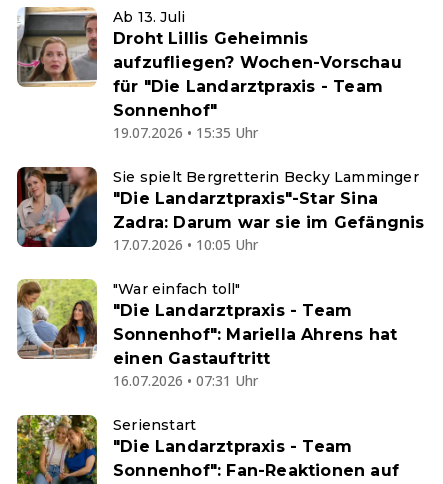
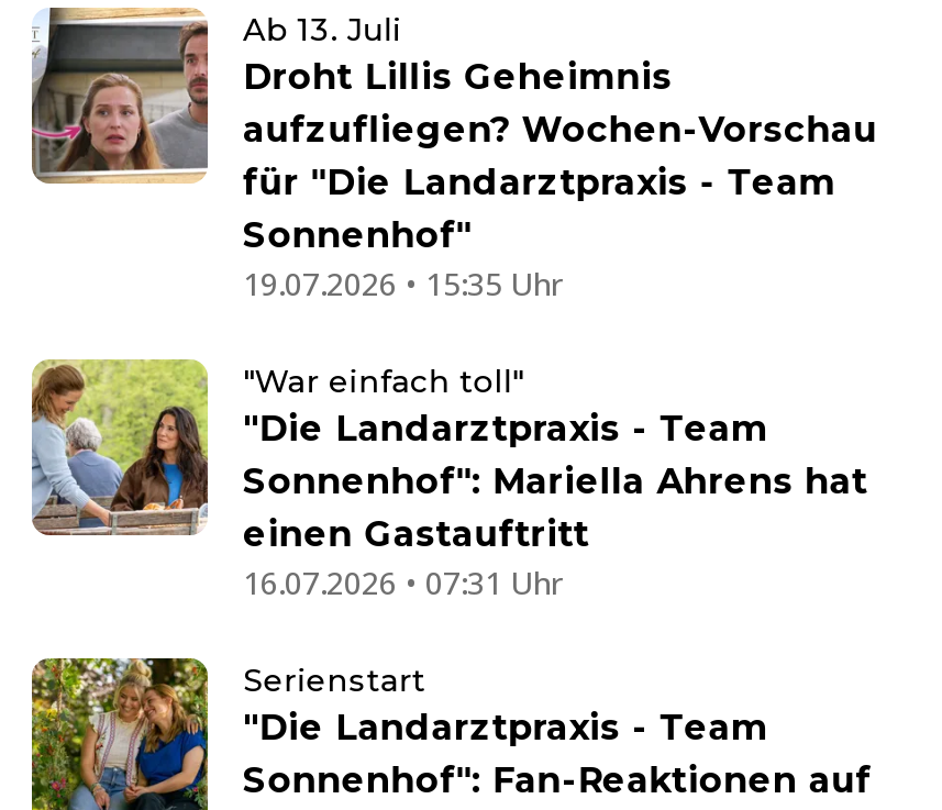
- [image]
- Sie spielt Bergretterin Becky Lamminger
- "Die Landarztpraxis"-Star Sina
- Zadra: Darum war sie im Gefängnis
- 17.07.2026 • 10:05 Uhr
